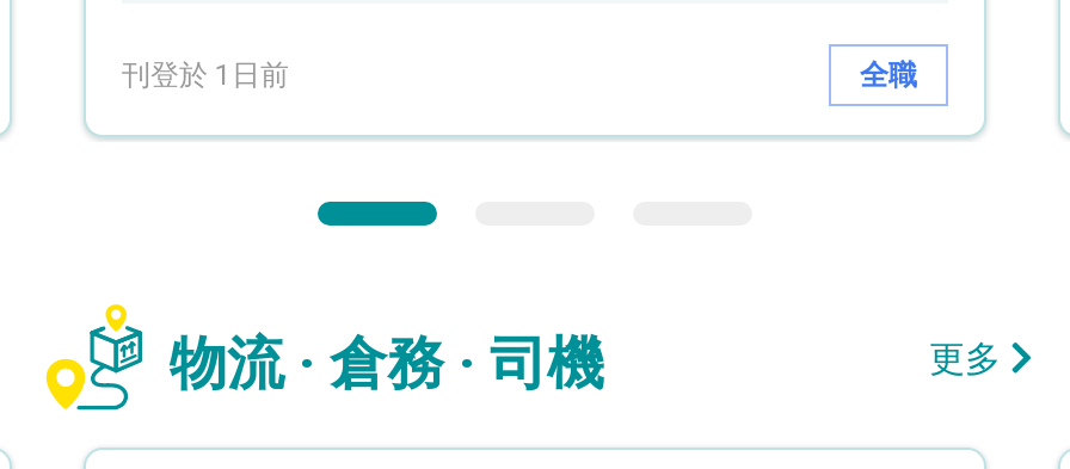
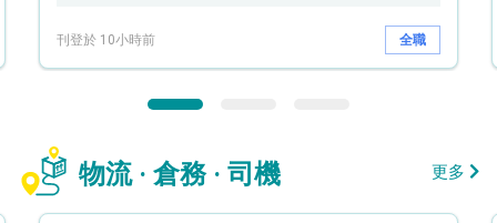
- 刊登於 1日前
+ 刊登於 10小時前
